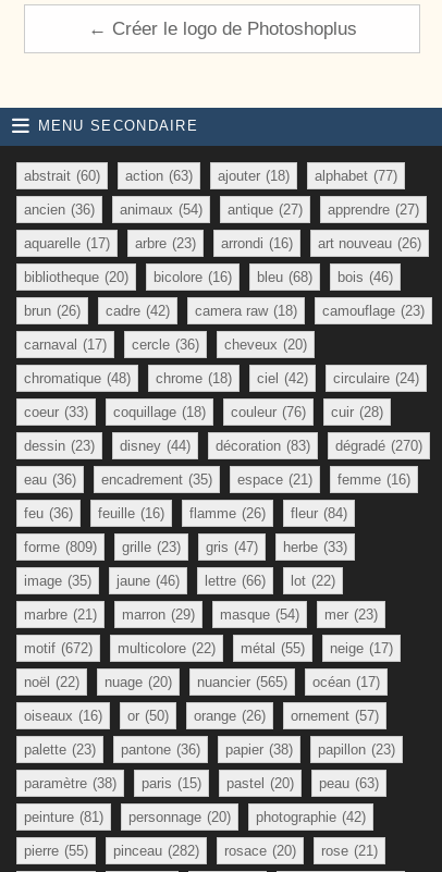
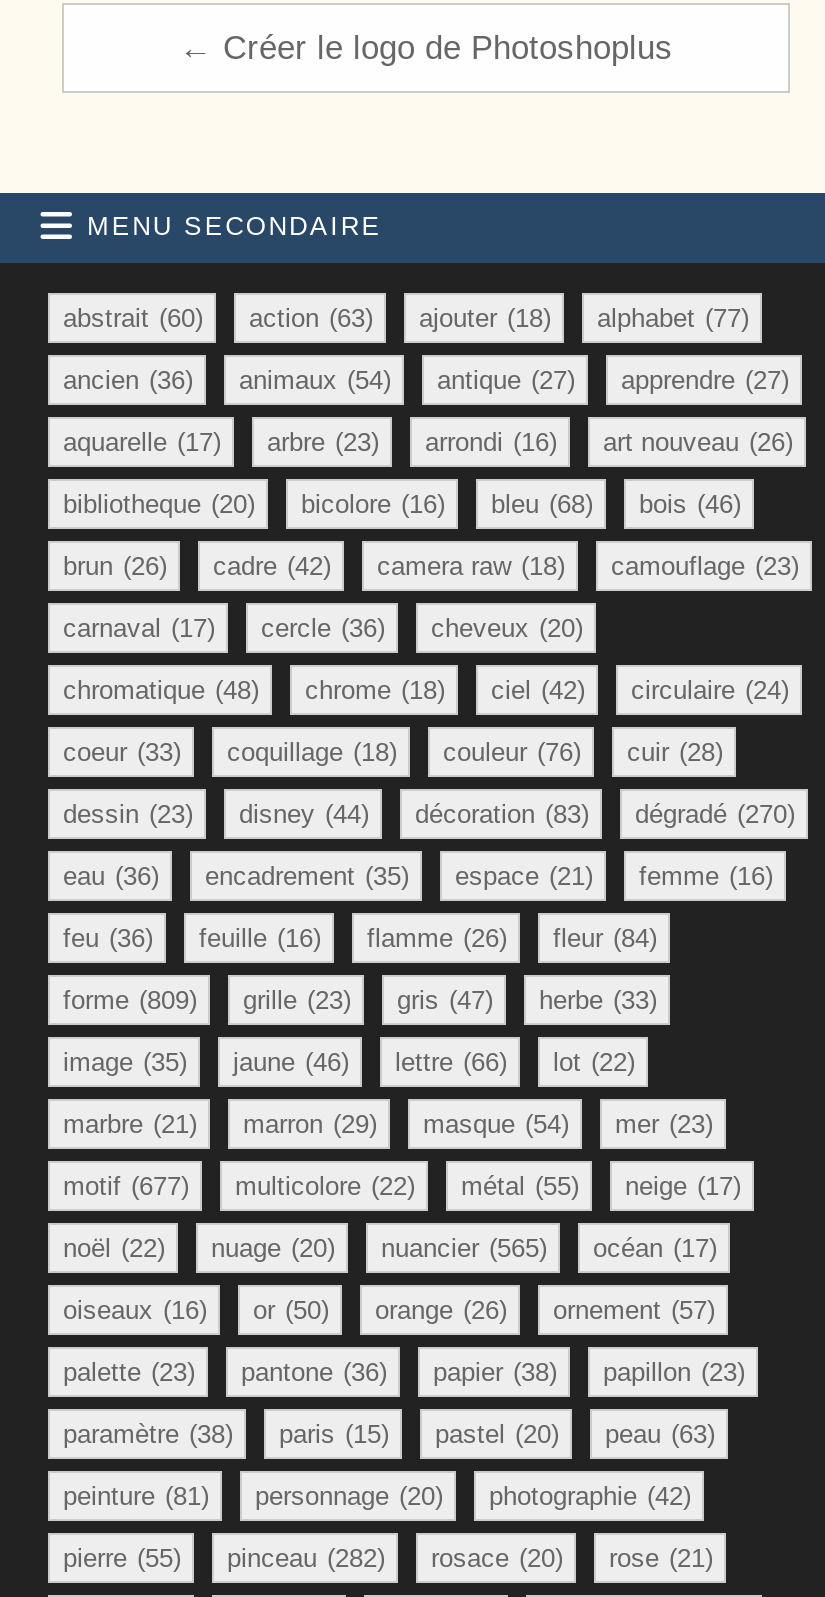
- motif (672) multicolore (22) métal (55) neige (17)
+ motif (677) multicolore (22) métal (55) neige (17)
